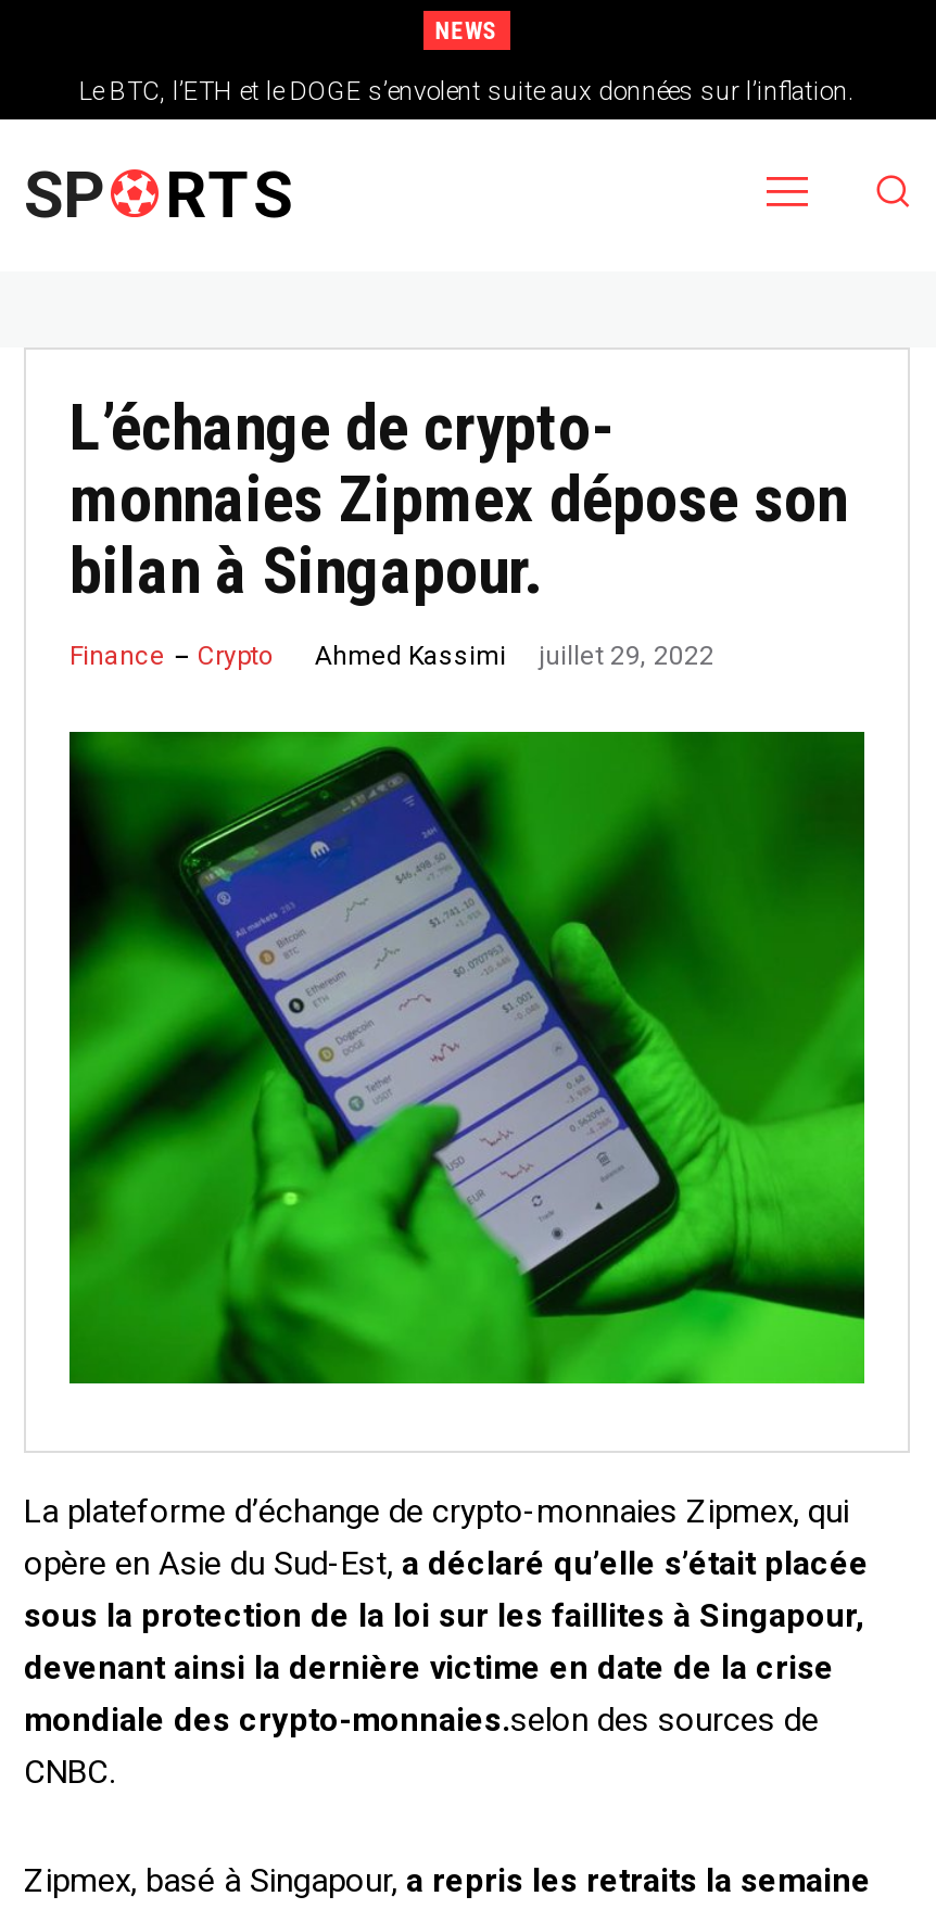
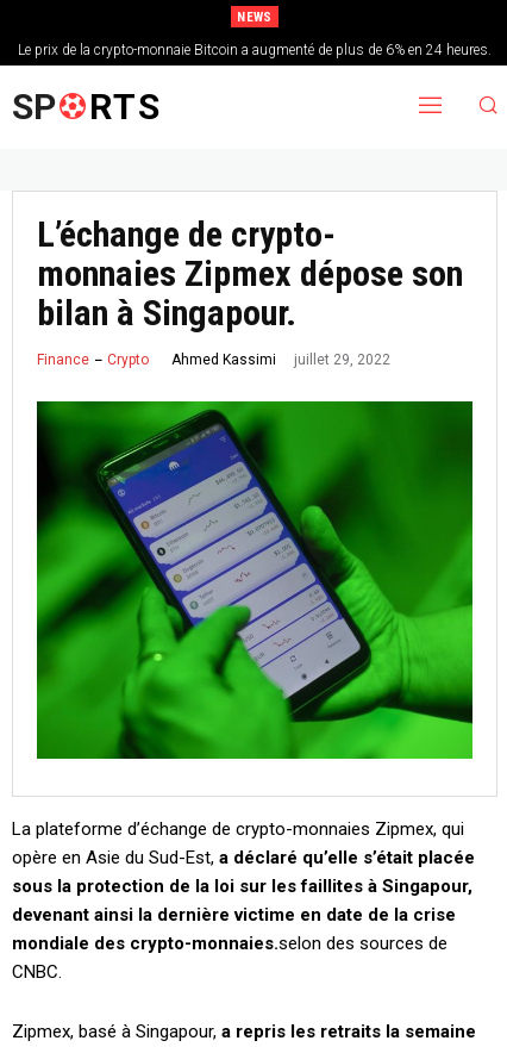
- Le BTC, l’ETH et le DOGE s’envolent suite aux données sur l’inflation.
+ Le prix de la crypto-monnaie Bitcoin a augmenté de plus de 6% en 24 heures.
